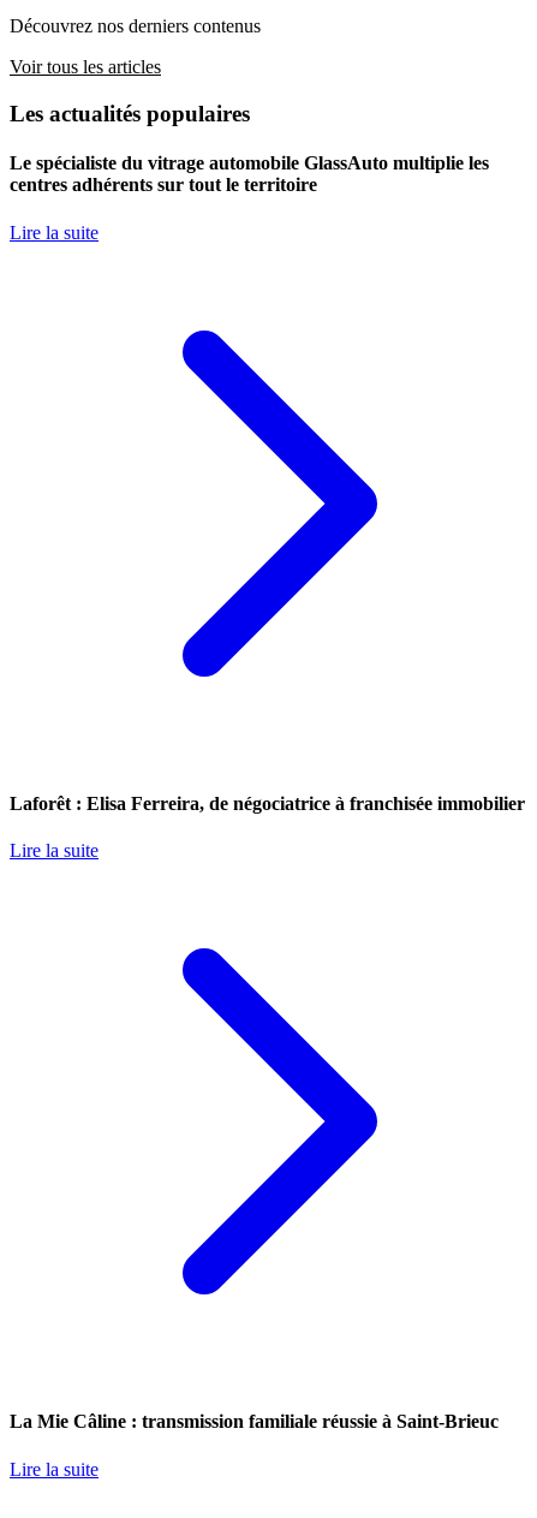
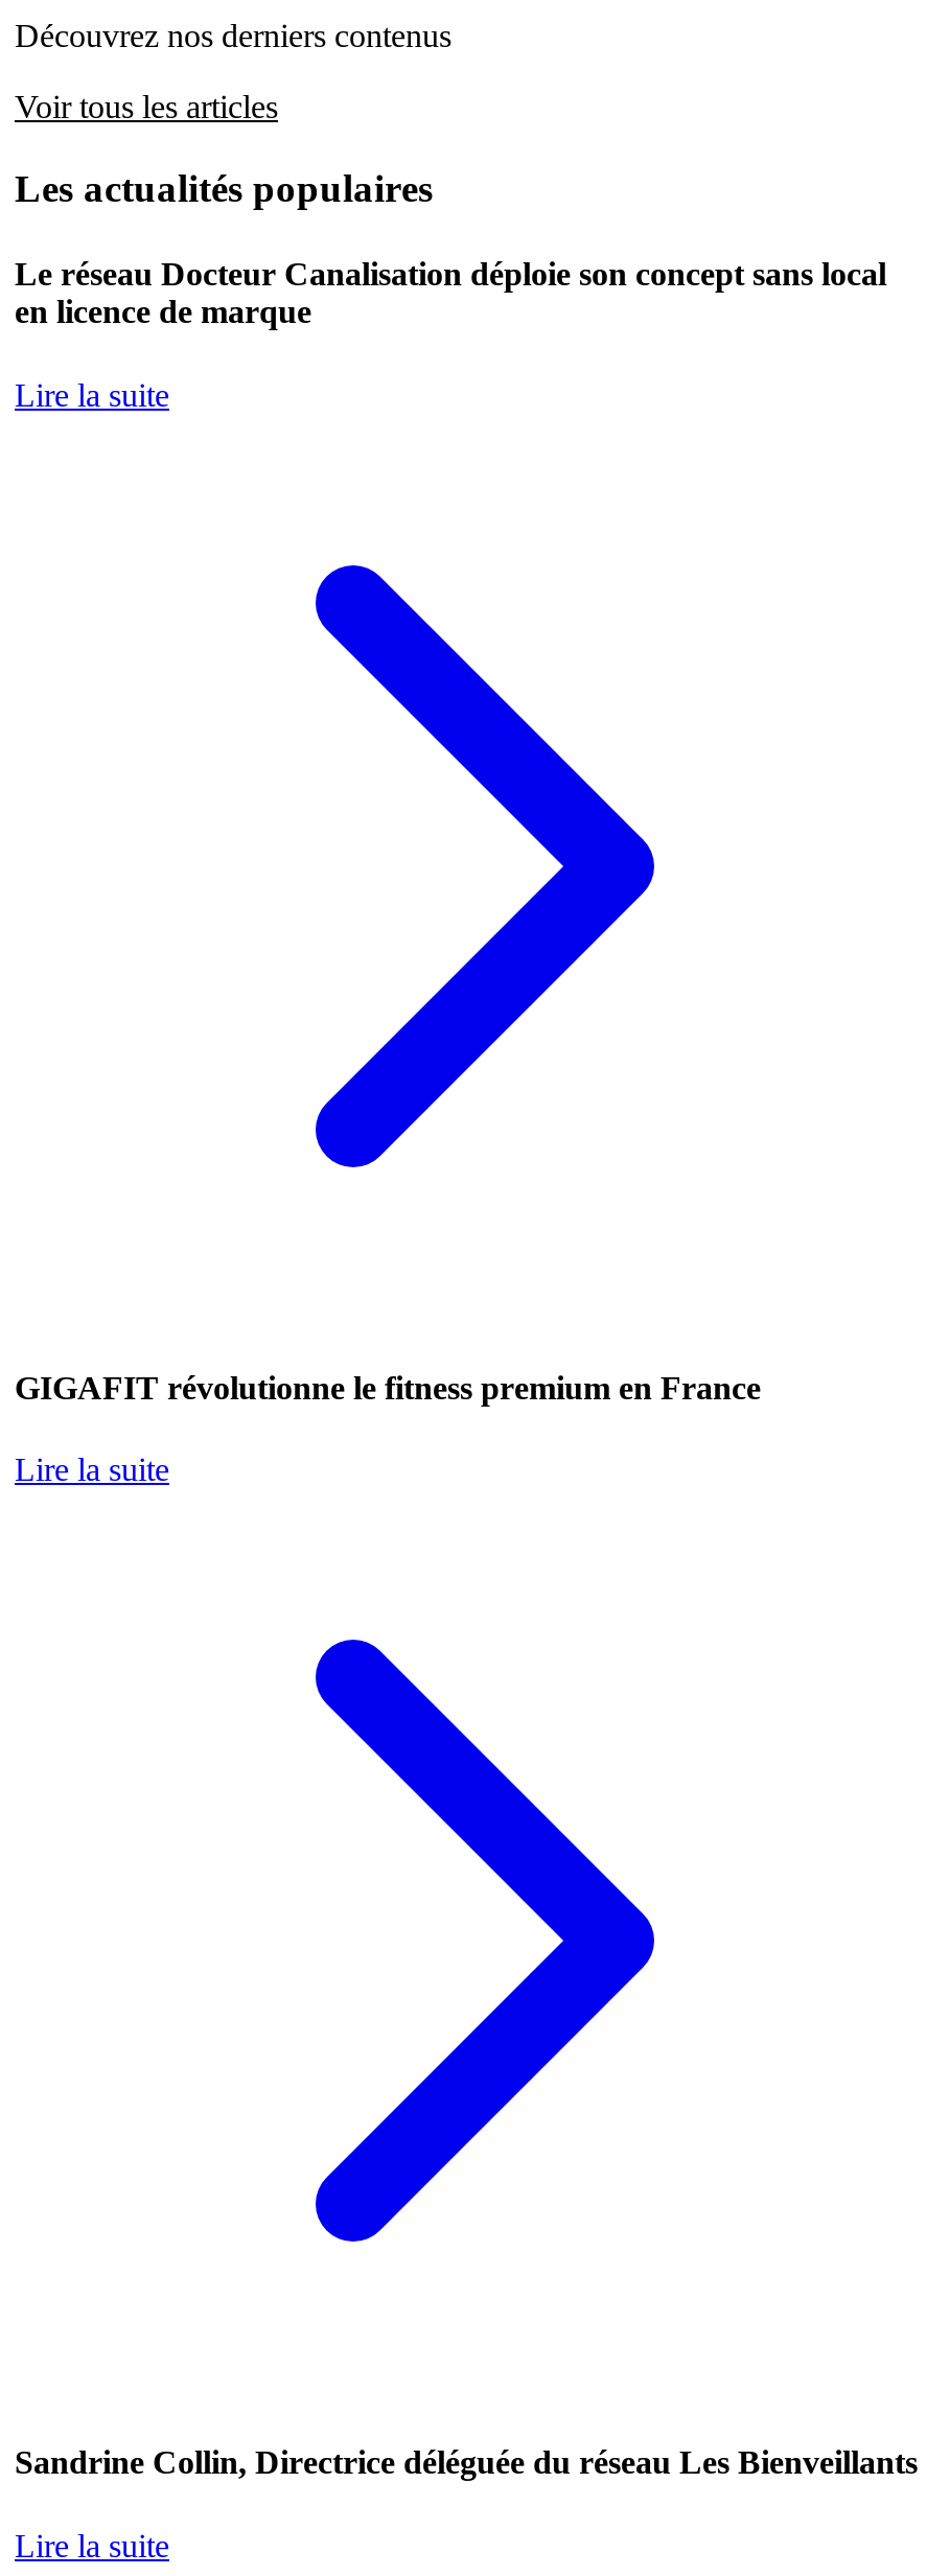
- Le spécialiste du vitrage automobile GlassAuto multiplie les
- centres adhérents sur tout le territoire
+ Le réseau Docteur Canalisation déploie son concept sans local
+ en licence de marque

- Laforêt : Elisa Ferreira, de négociatrice à franchisée immobilier
+ GIGAFIT révolutionne le fitness premium en France

- La Mie Câline : transmission familiale réussie à Saint-Brieuc
+ Sandrine Collin, Directrice déléguée du réseau Les Bienveillants
